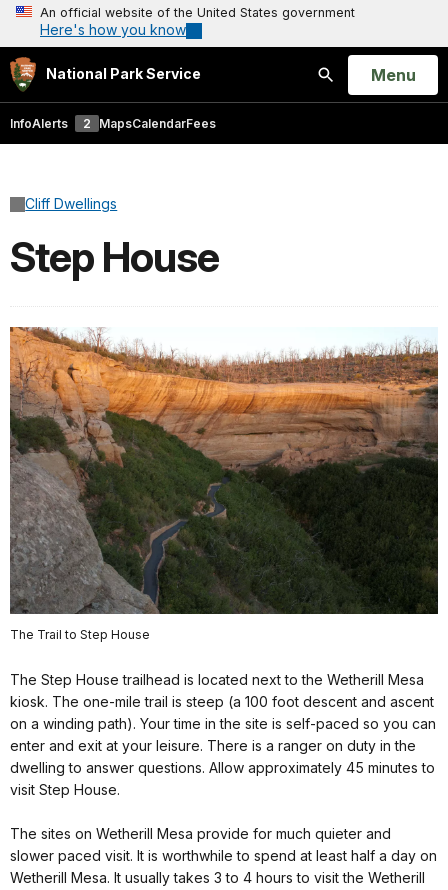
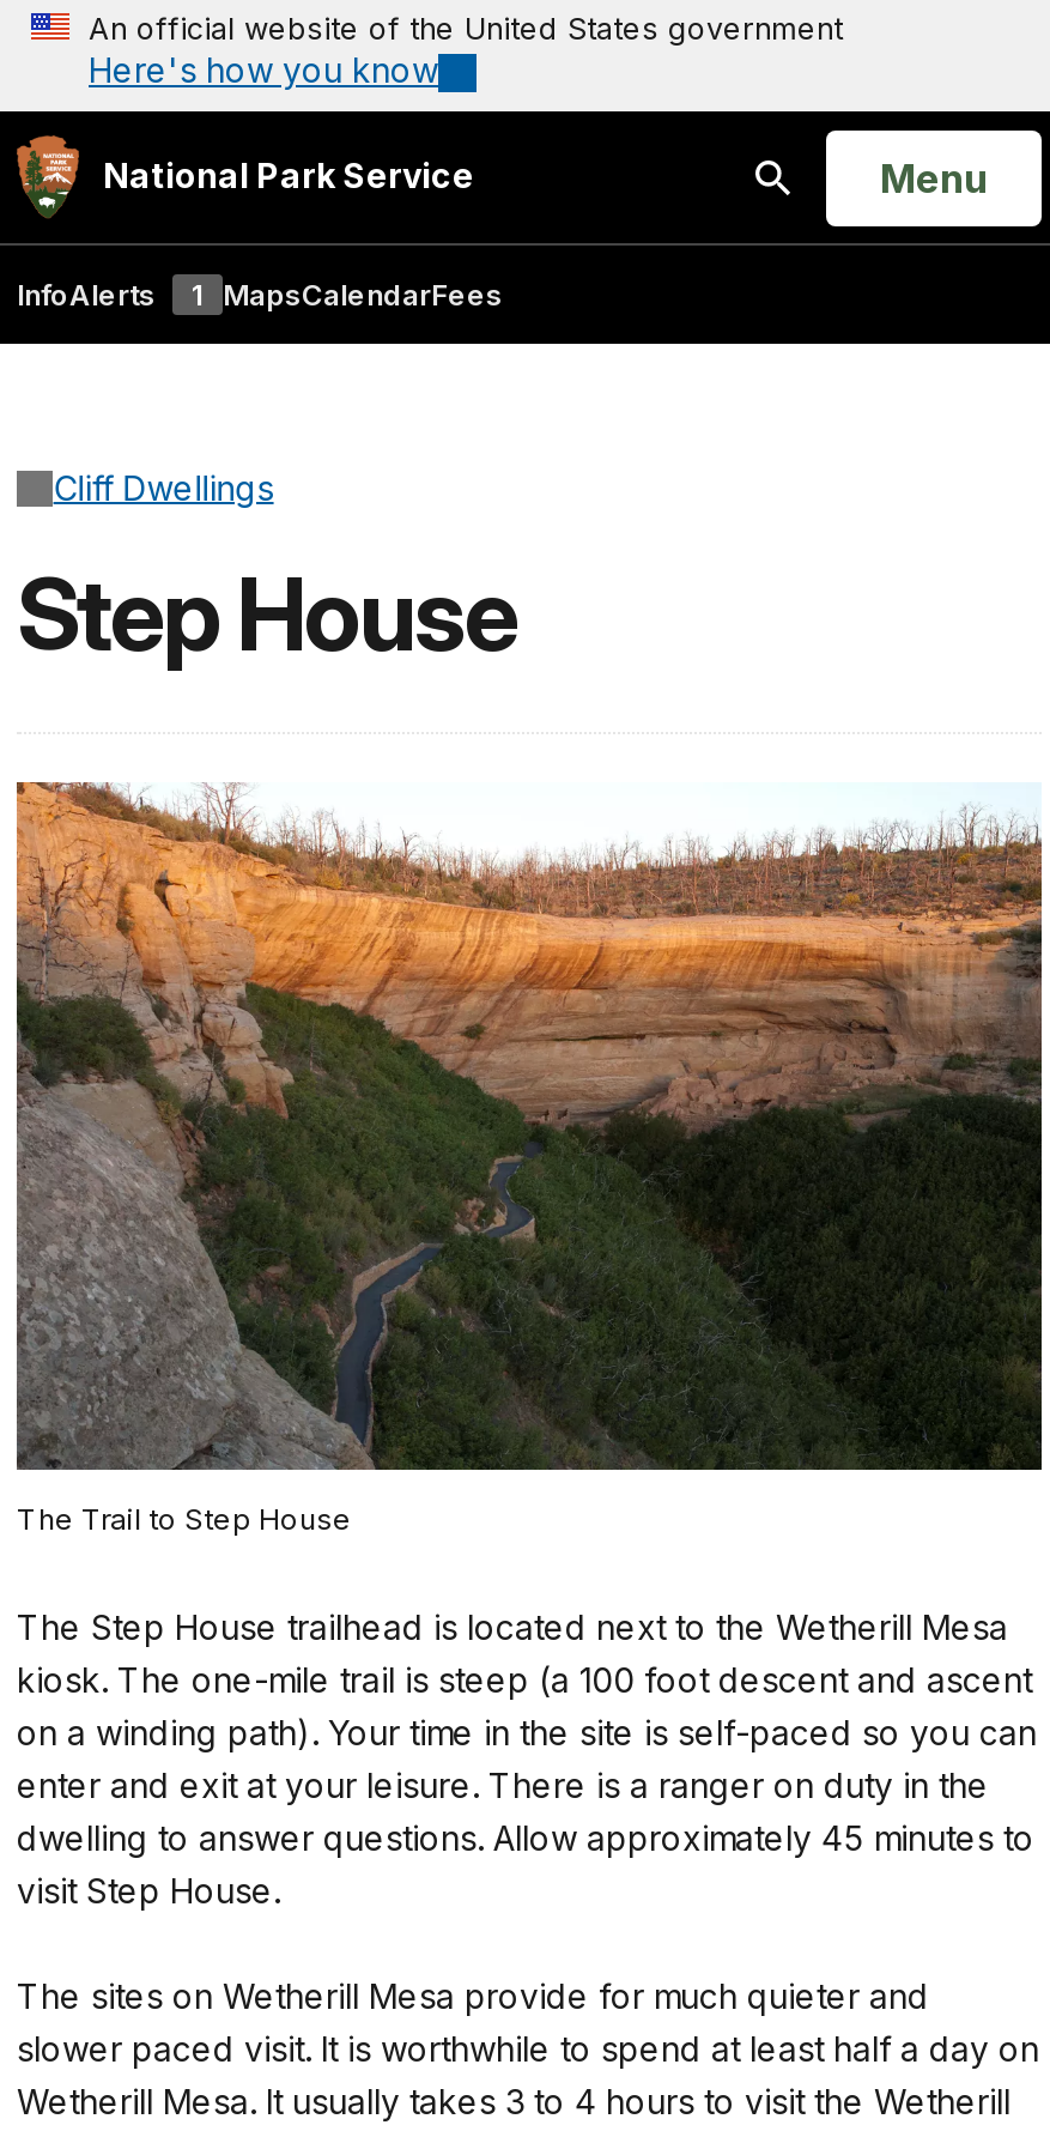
- 2 MapsCalendarFees
+ 1 MapsCalendarFees
